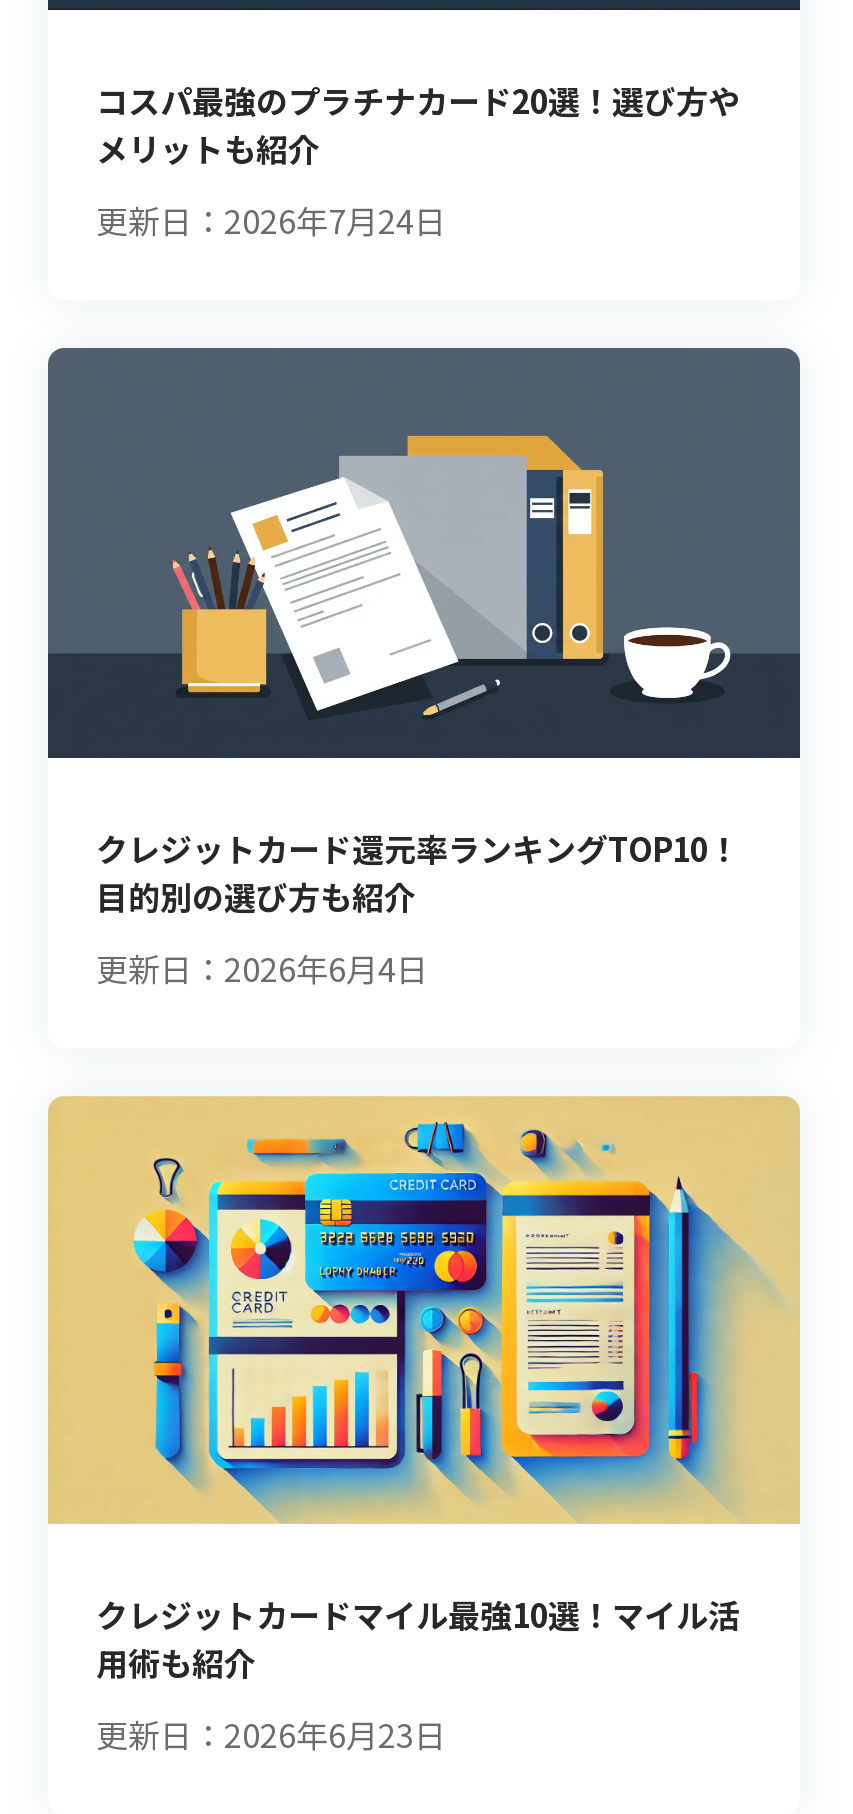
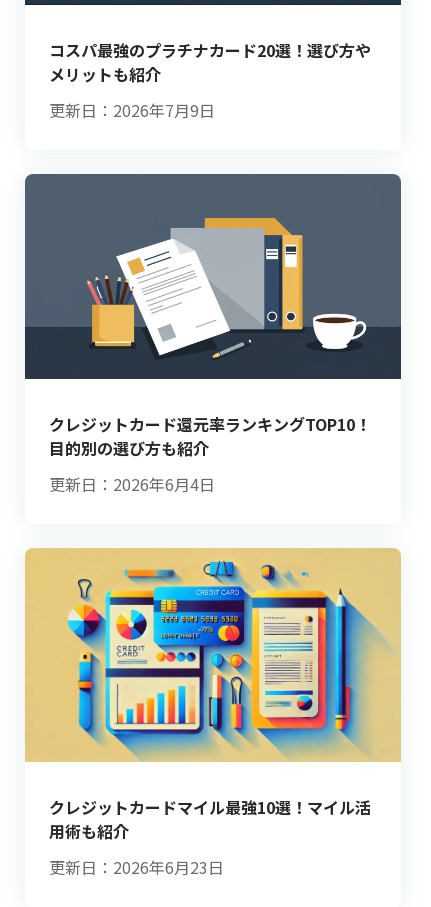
- 更新日：2026年7月24日
+ 更新日：2026年7月9日
